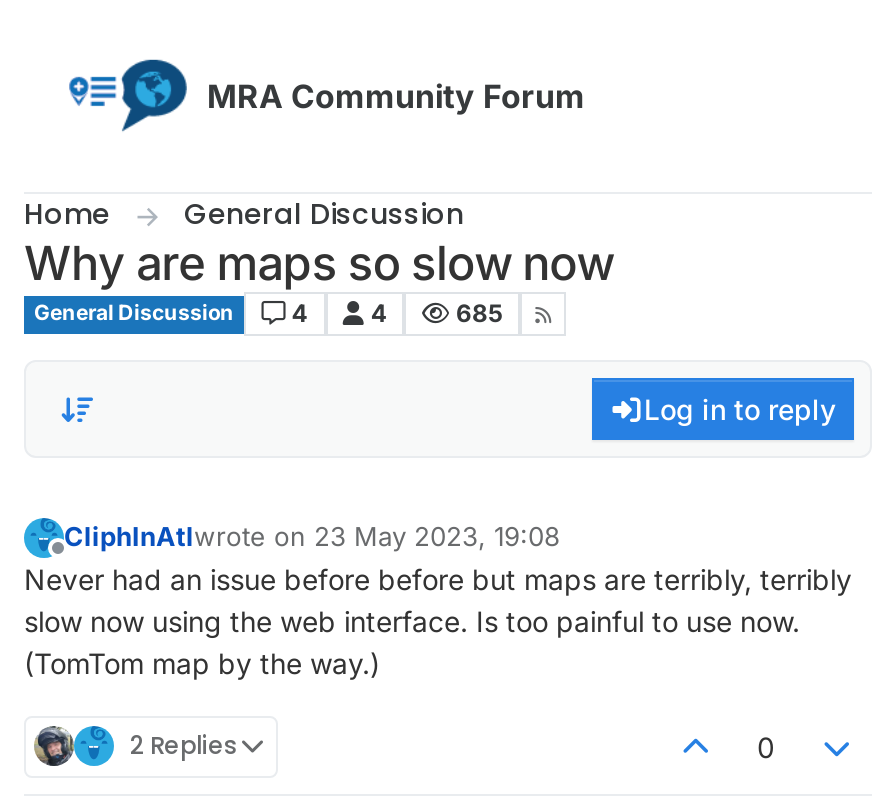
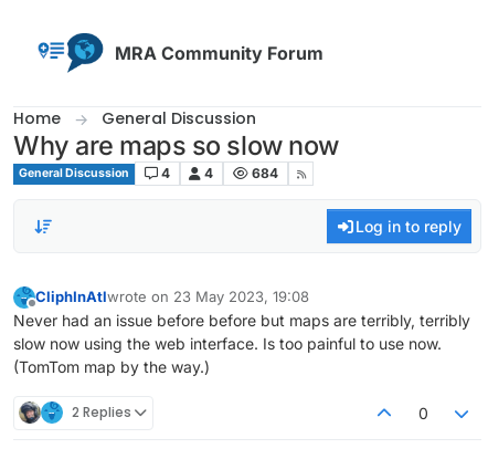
- 685
+ 684
